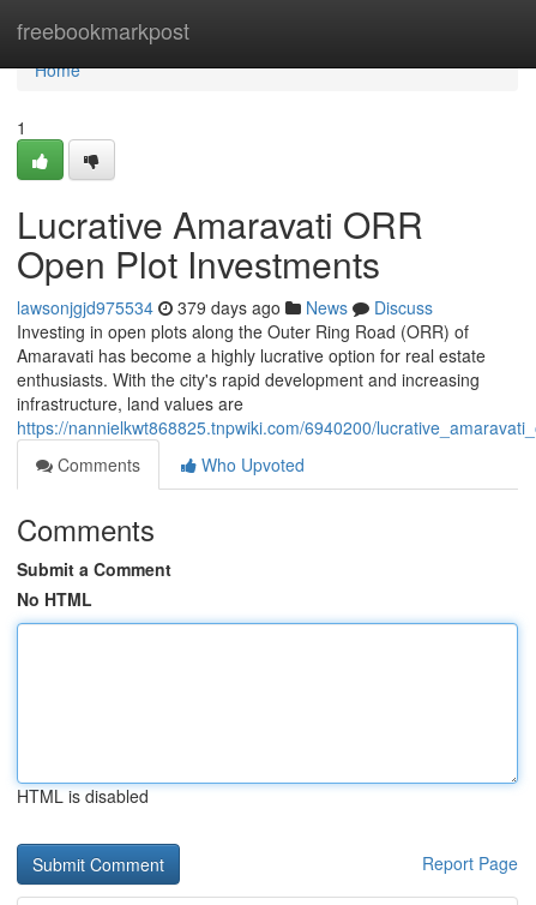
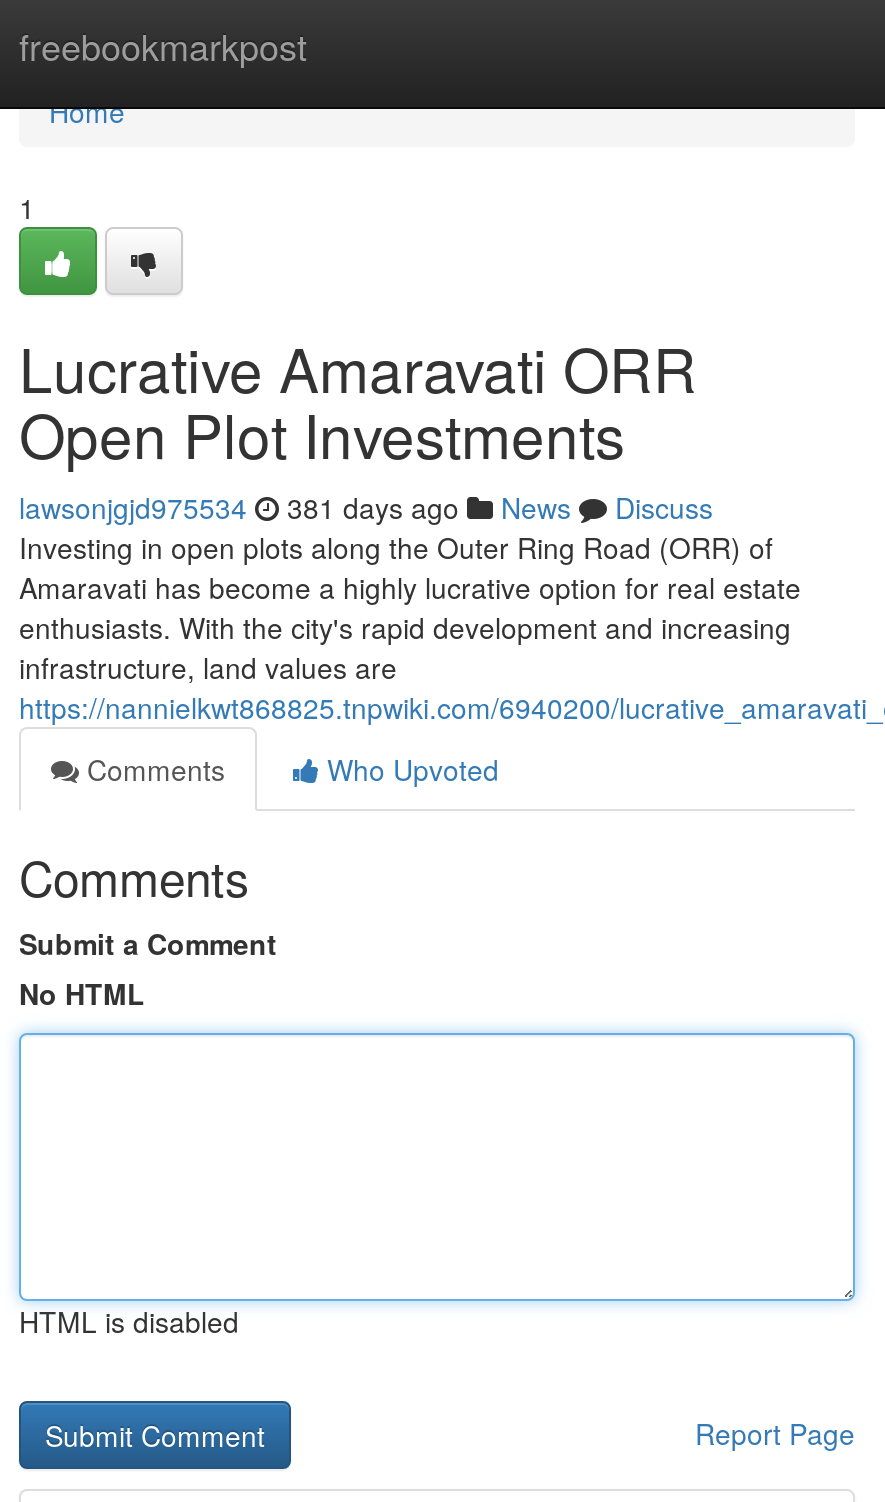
- lawsonjgjd975534 379 days ago News Discuss
+ lawsonjgjd975534 381 days ago News Discuss
